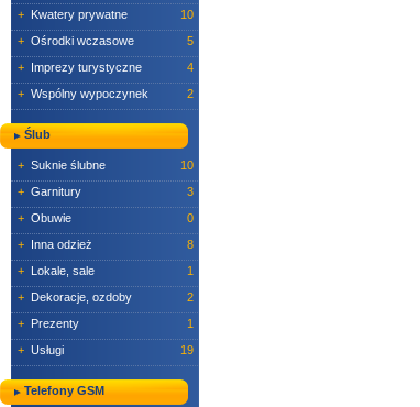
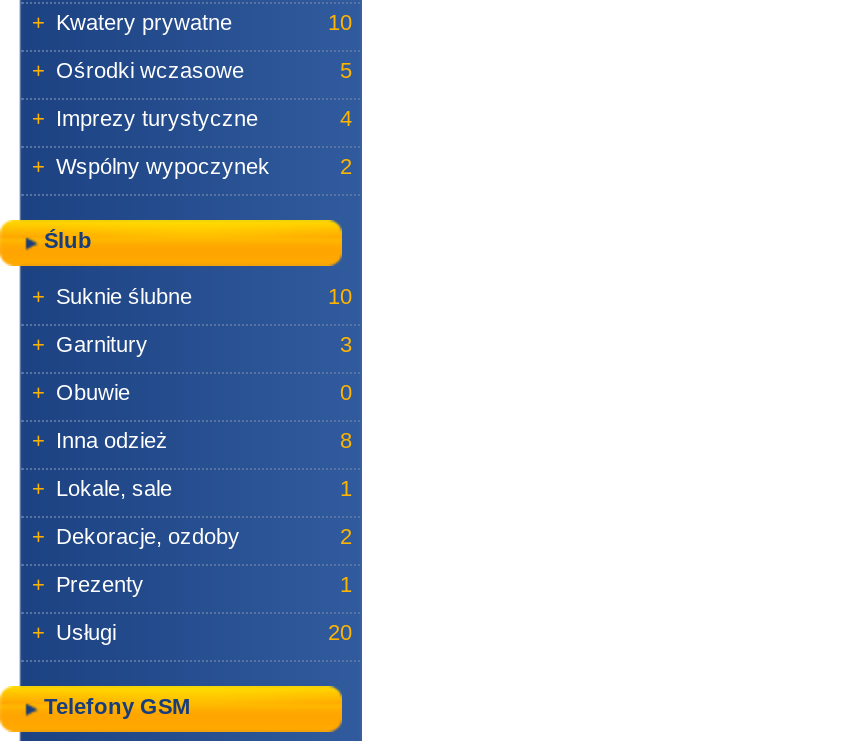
- 19
+ 20
